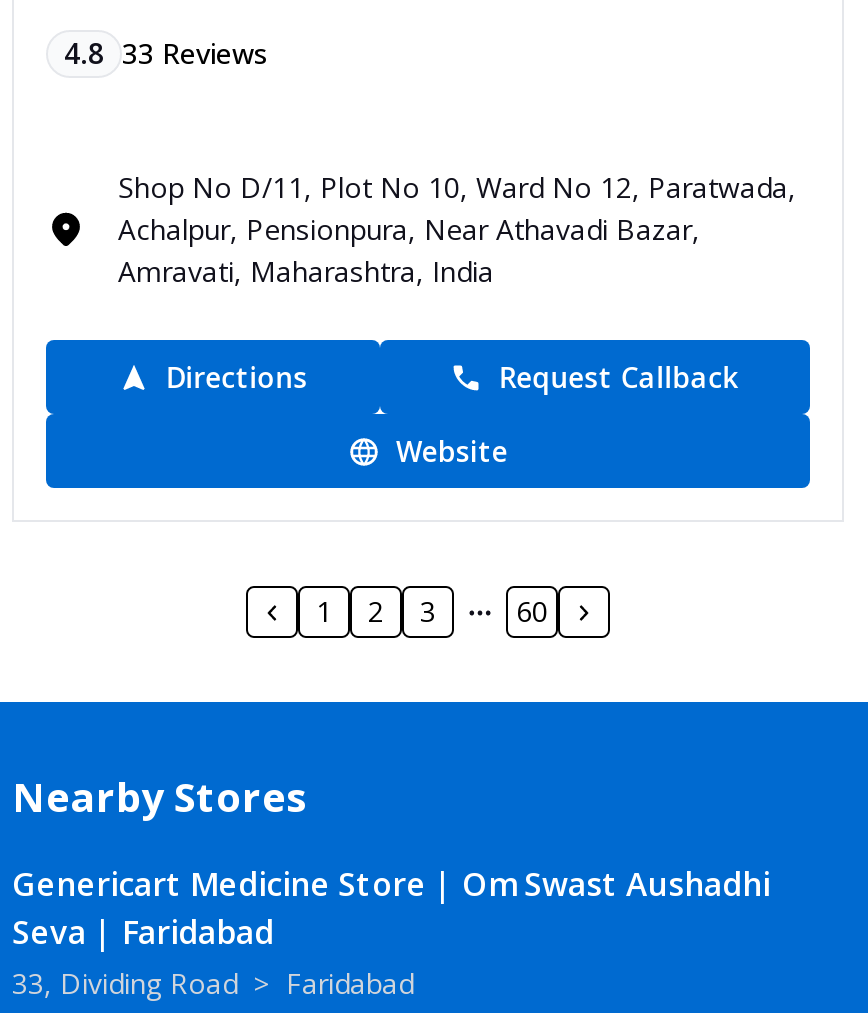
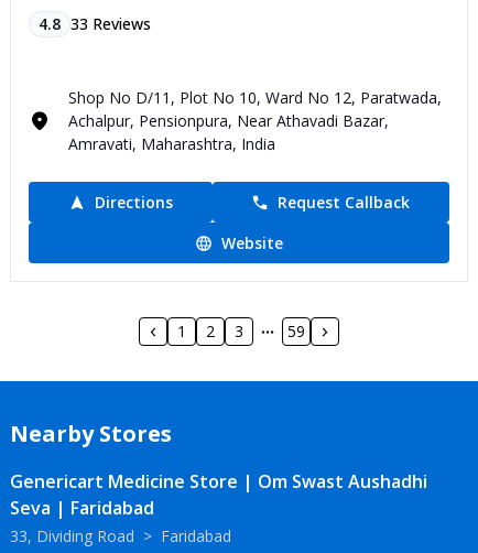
- 60
+ 59
